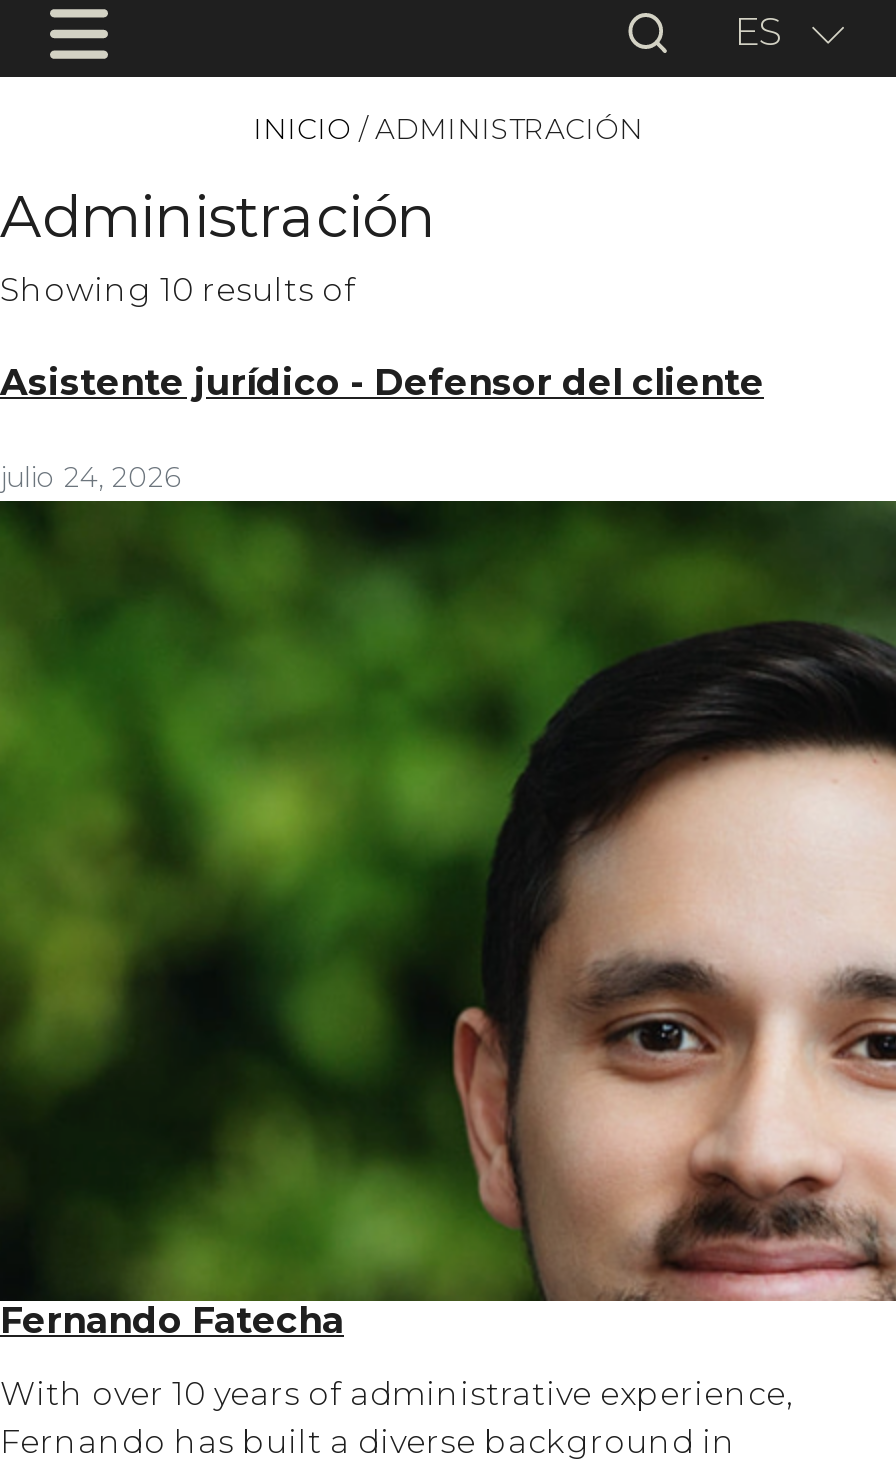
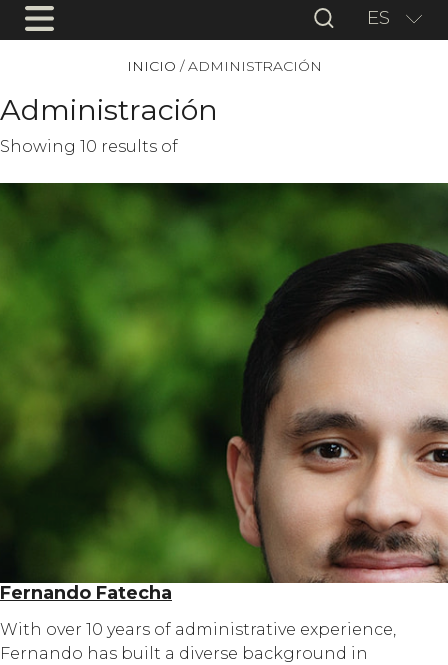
- Asistente jurídico - Defensor del cliente
- julio 24, 2026
